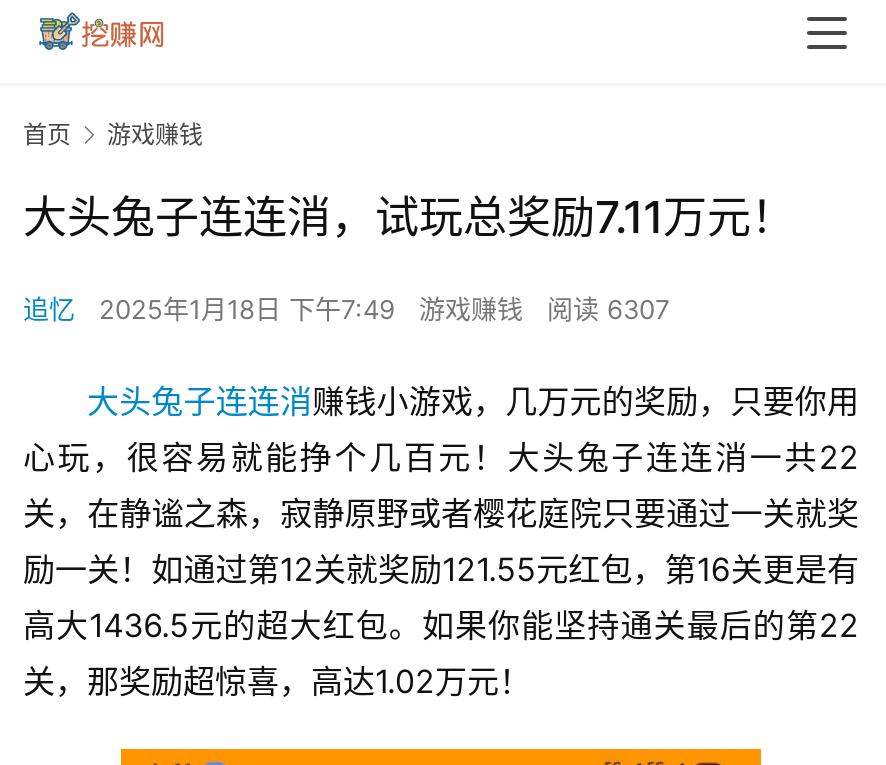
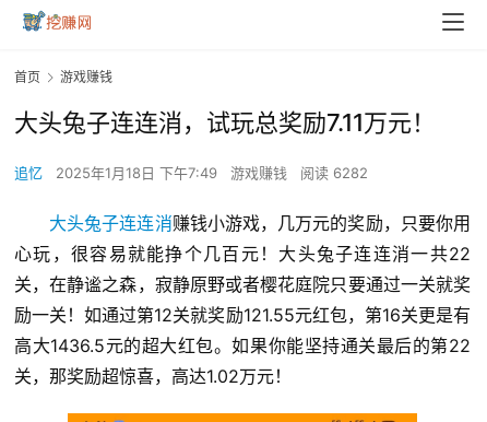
- 追忆 2025年1月18日 下午7:49 游戏赚钱 阅读 6307
+ 追忆 2025年1月18日 下午7:49 游戏赚钱 阅读 6282
